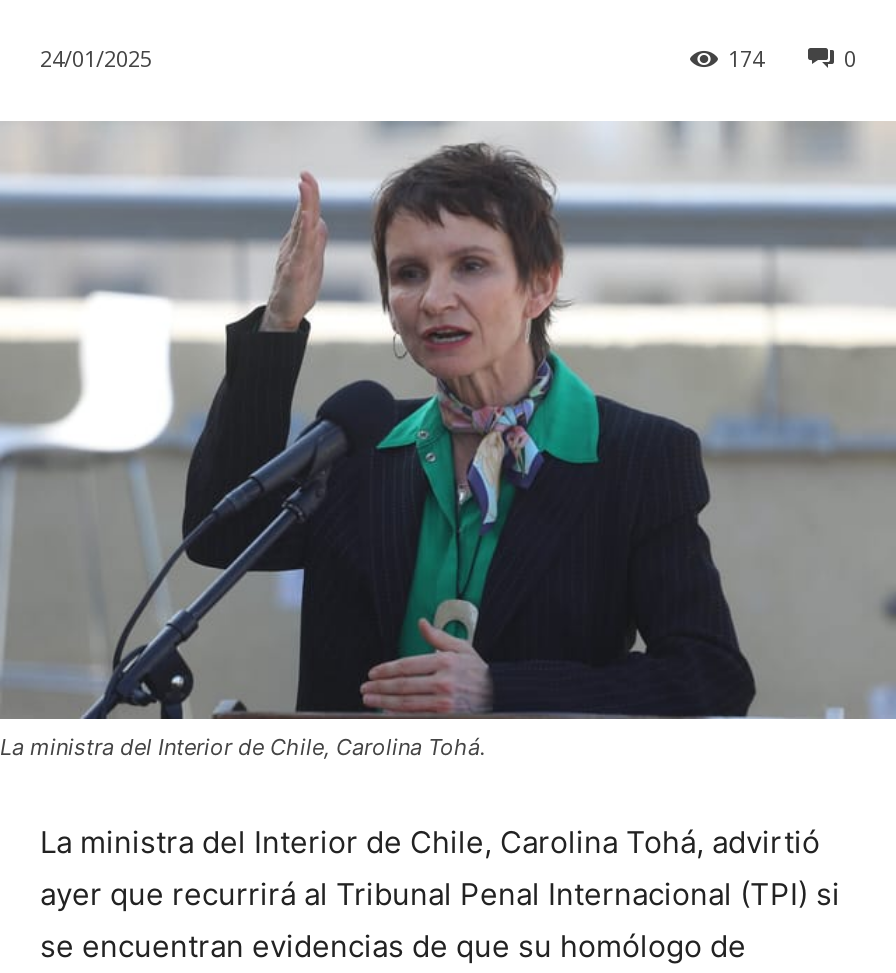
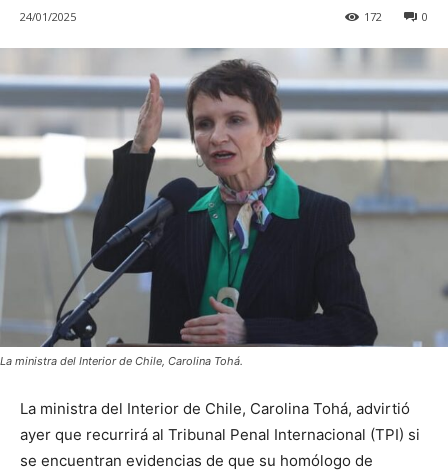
- 174
+ 172
